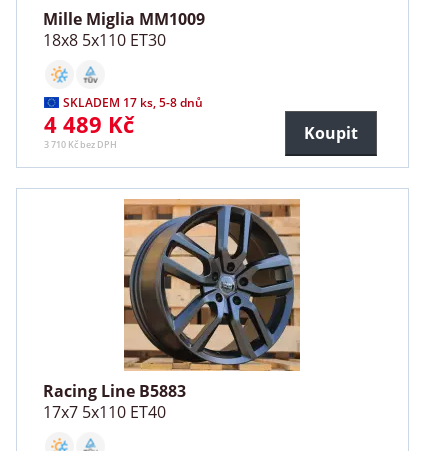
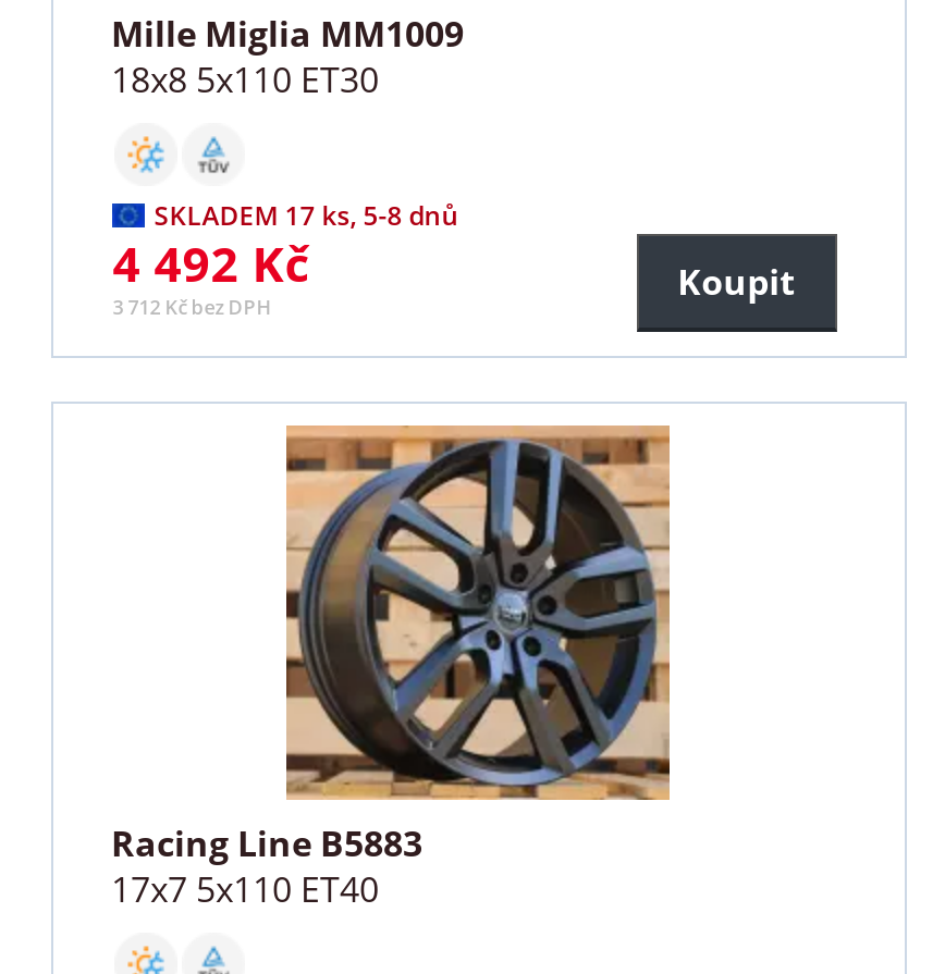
- 4 489 Kč
+ 4 492 Kč

- 3 710 Kč bez DPH
+ 3 712 Kč bez DPH
